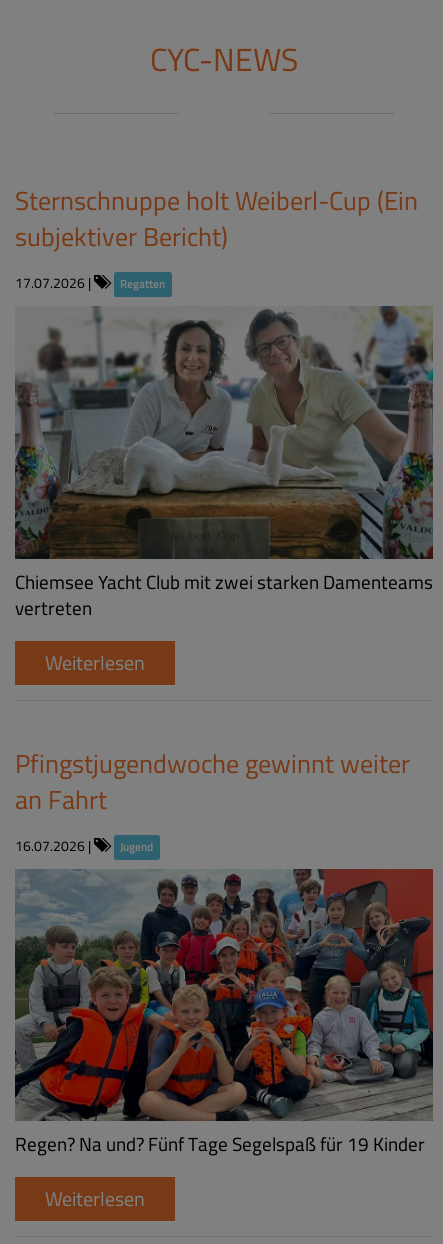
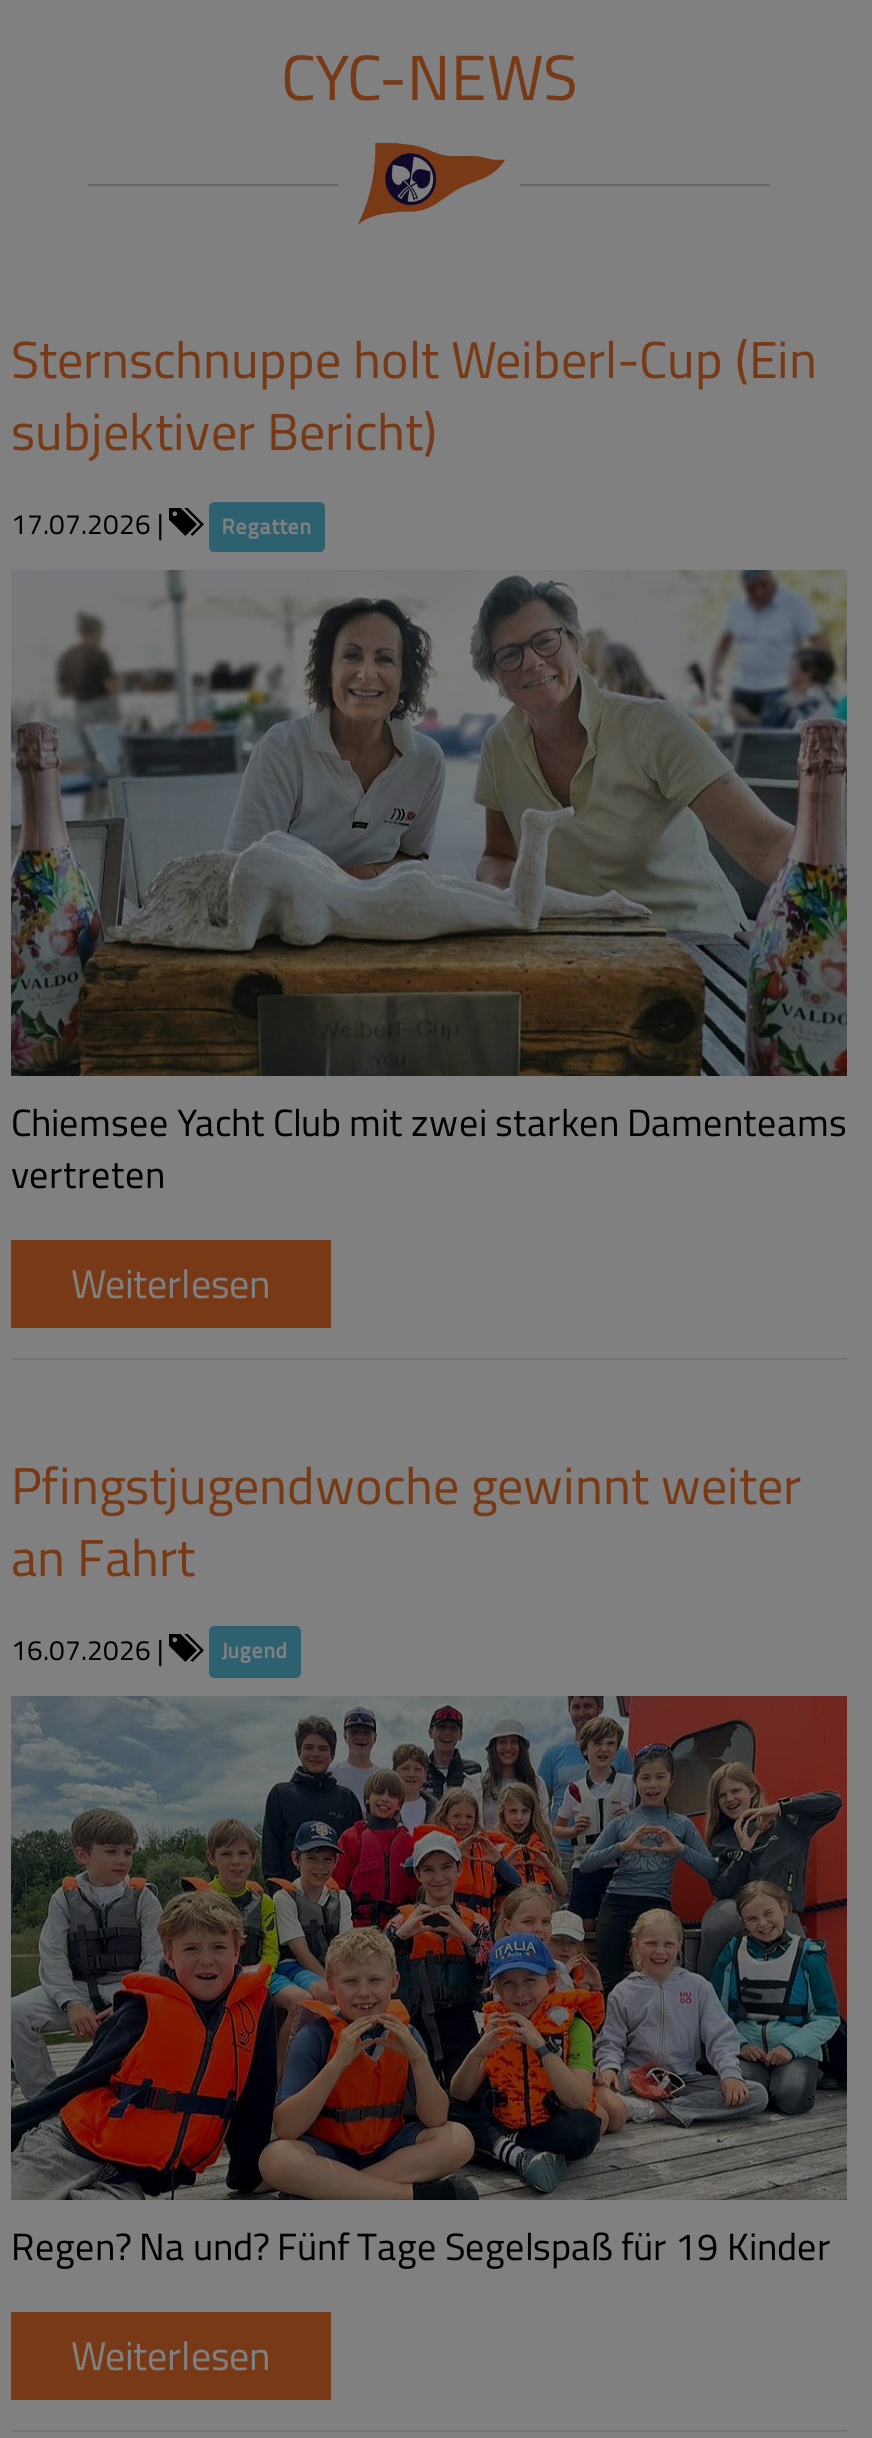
+ [image]
